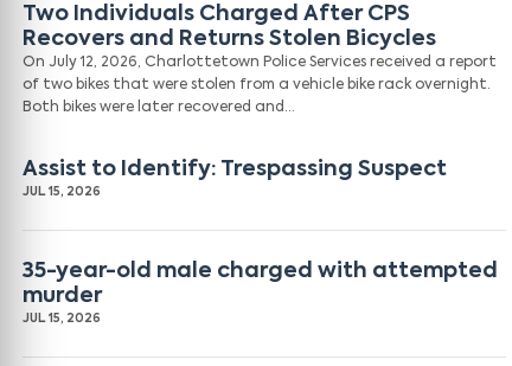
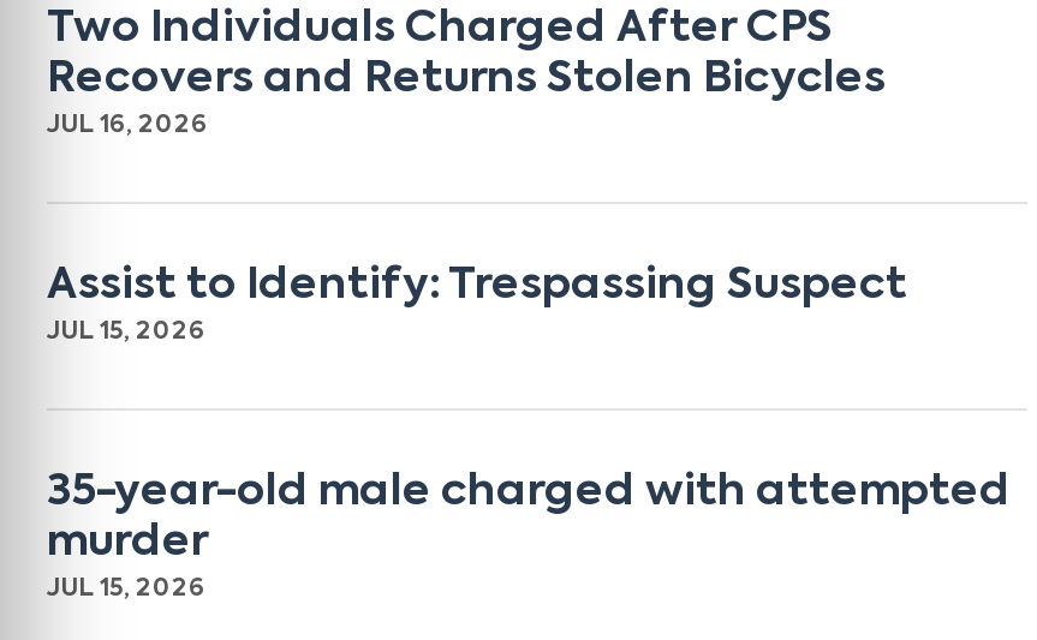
- On July 12, 2026, Charlottetown Police Services received a report
- of two bikes that were stolen from a vehicle bike rack overnight.
- Both bikes were later recovered and…
+ JUL 16, 2026
